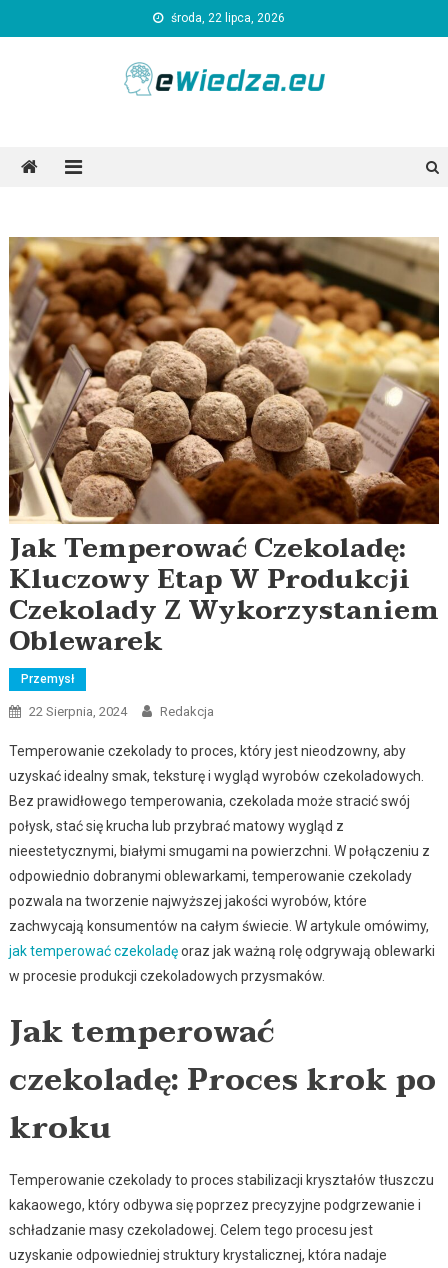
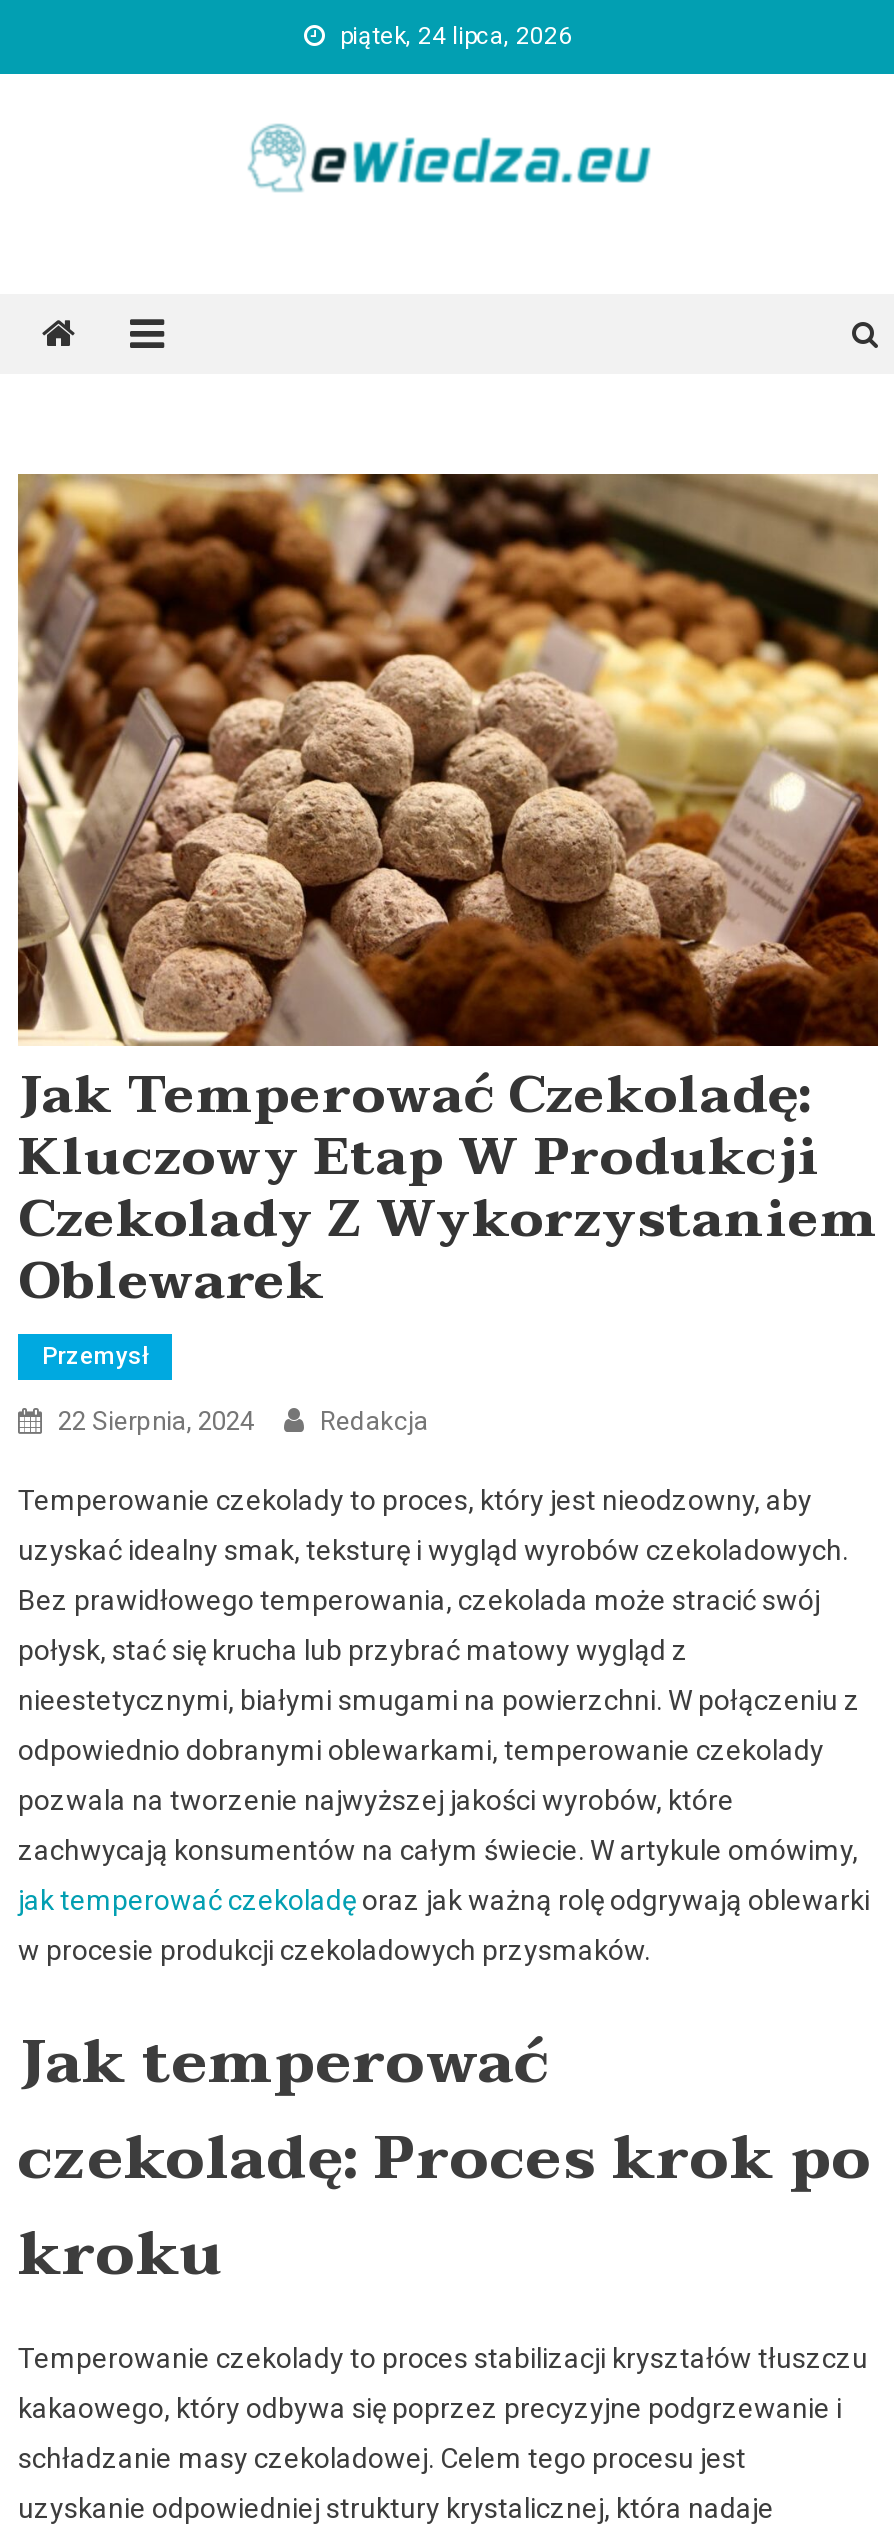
- środa, 22 lipca, 2026
+ piątek, 24 lipca, 2026
